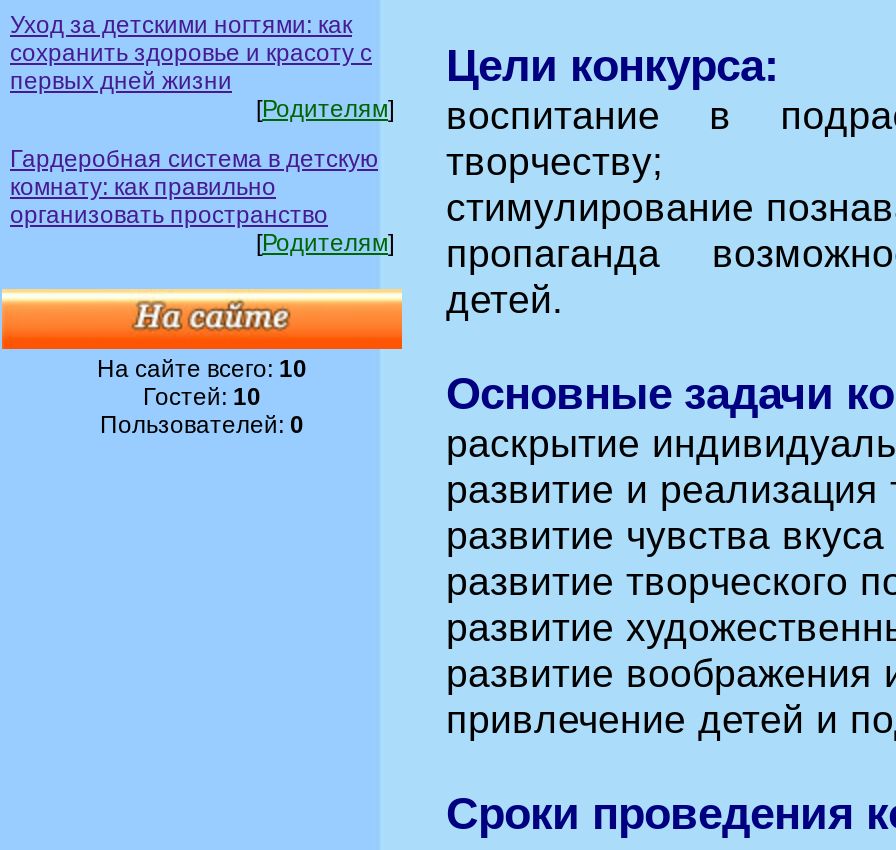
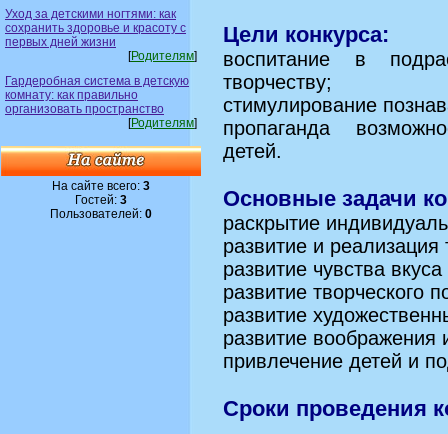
- На сайте всего: 10
+ На сайте всего: 3

- Гостей: 10
+ Гостей: 3
